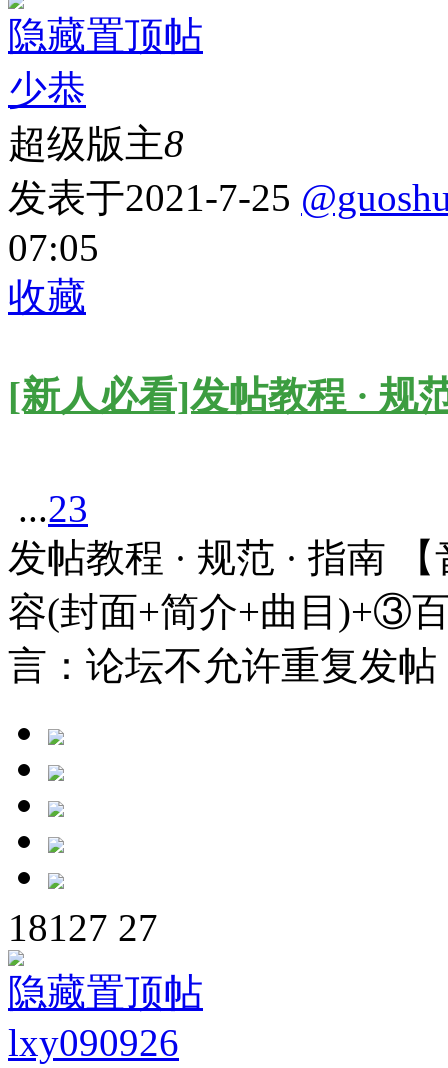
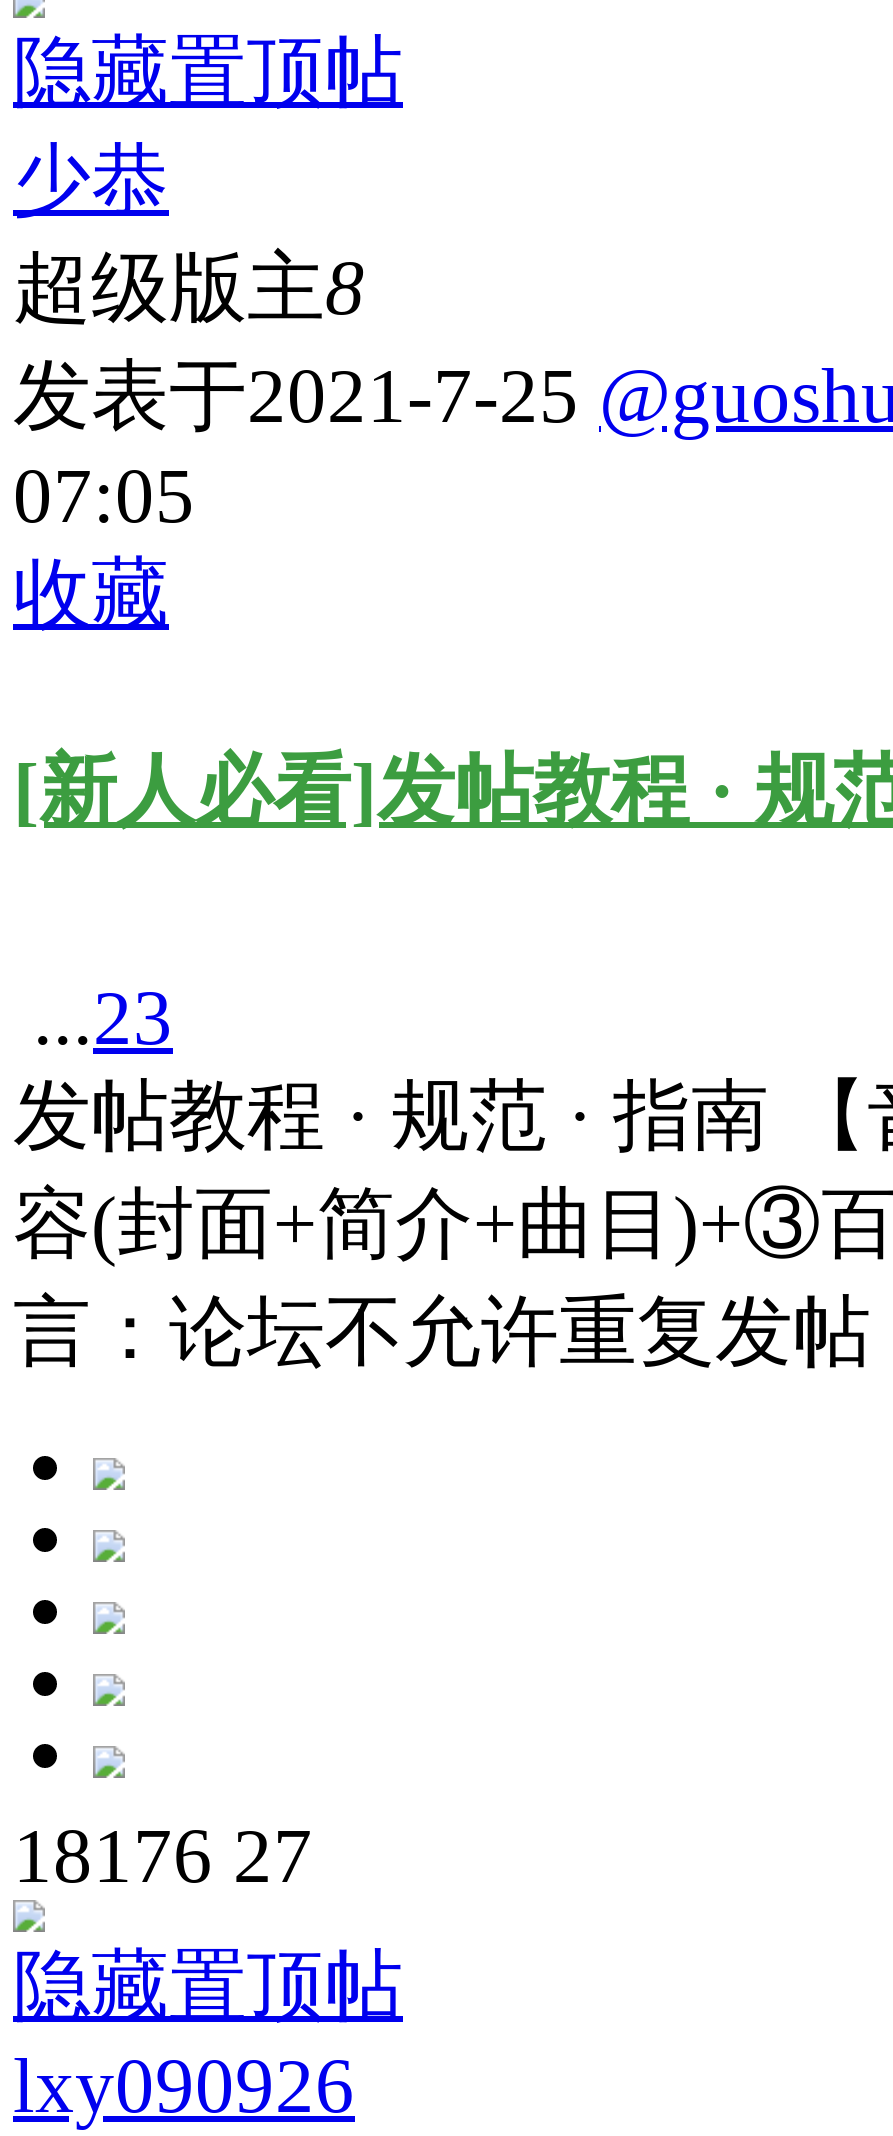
- 18127 27
+ 18176 27
